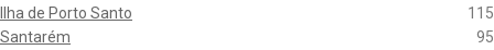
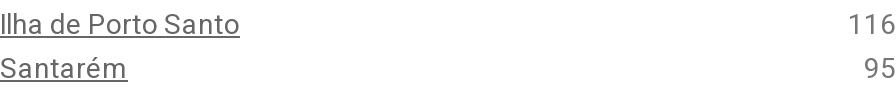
- 115
+ 116
